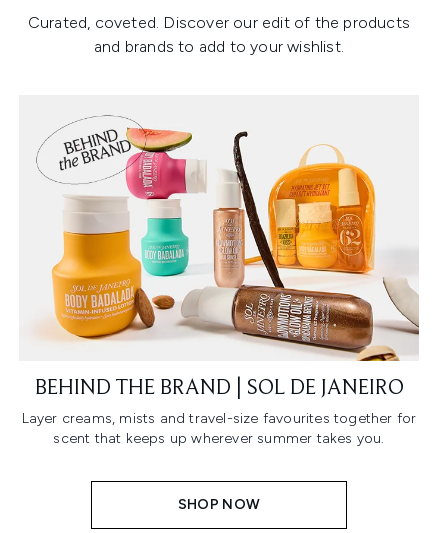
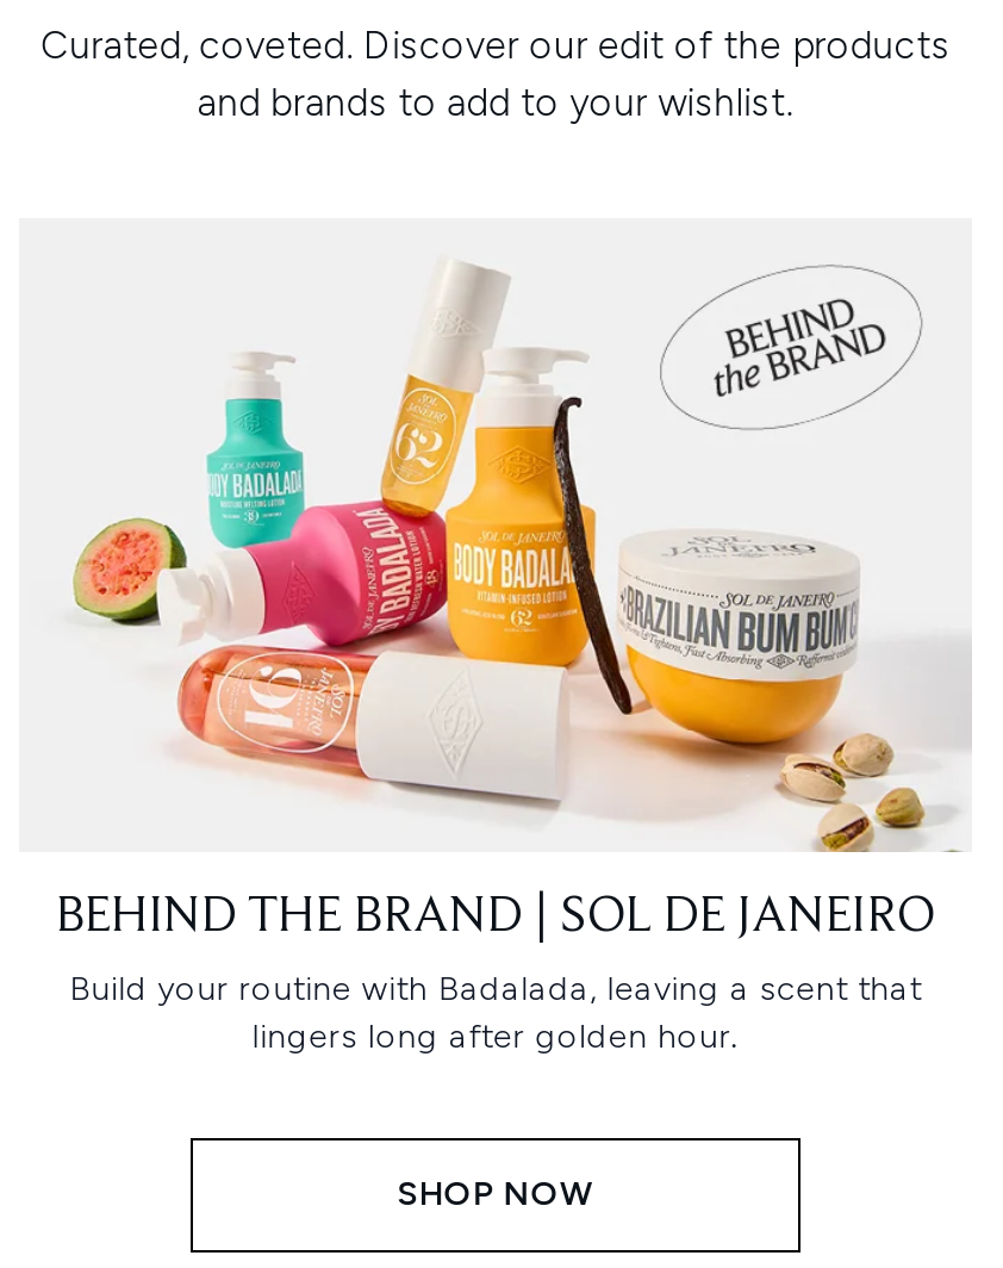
- [image]
+ [image]

- Layer creams, mists and travel-size favourites together for
- scent that keeps up wherever summer takes you.
+ Build your routine with Badalada, leaving a scent that
+ lingers long after golden hour.
